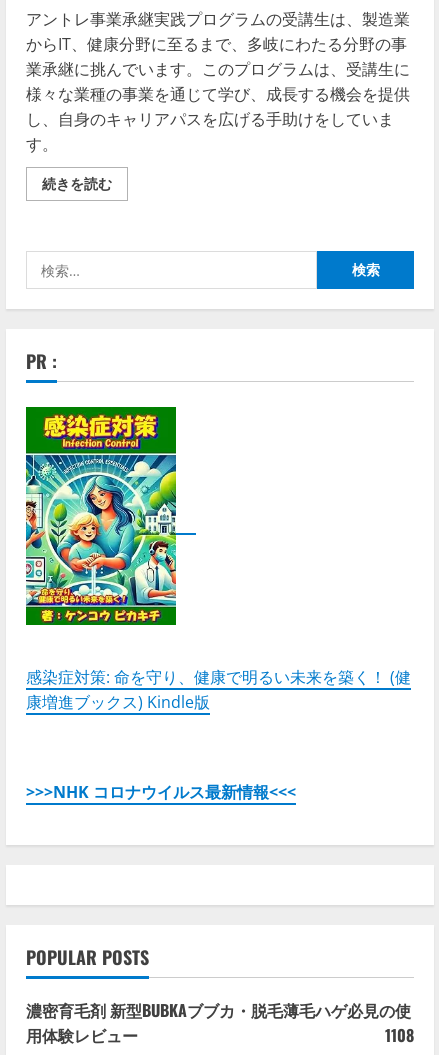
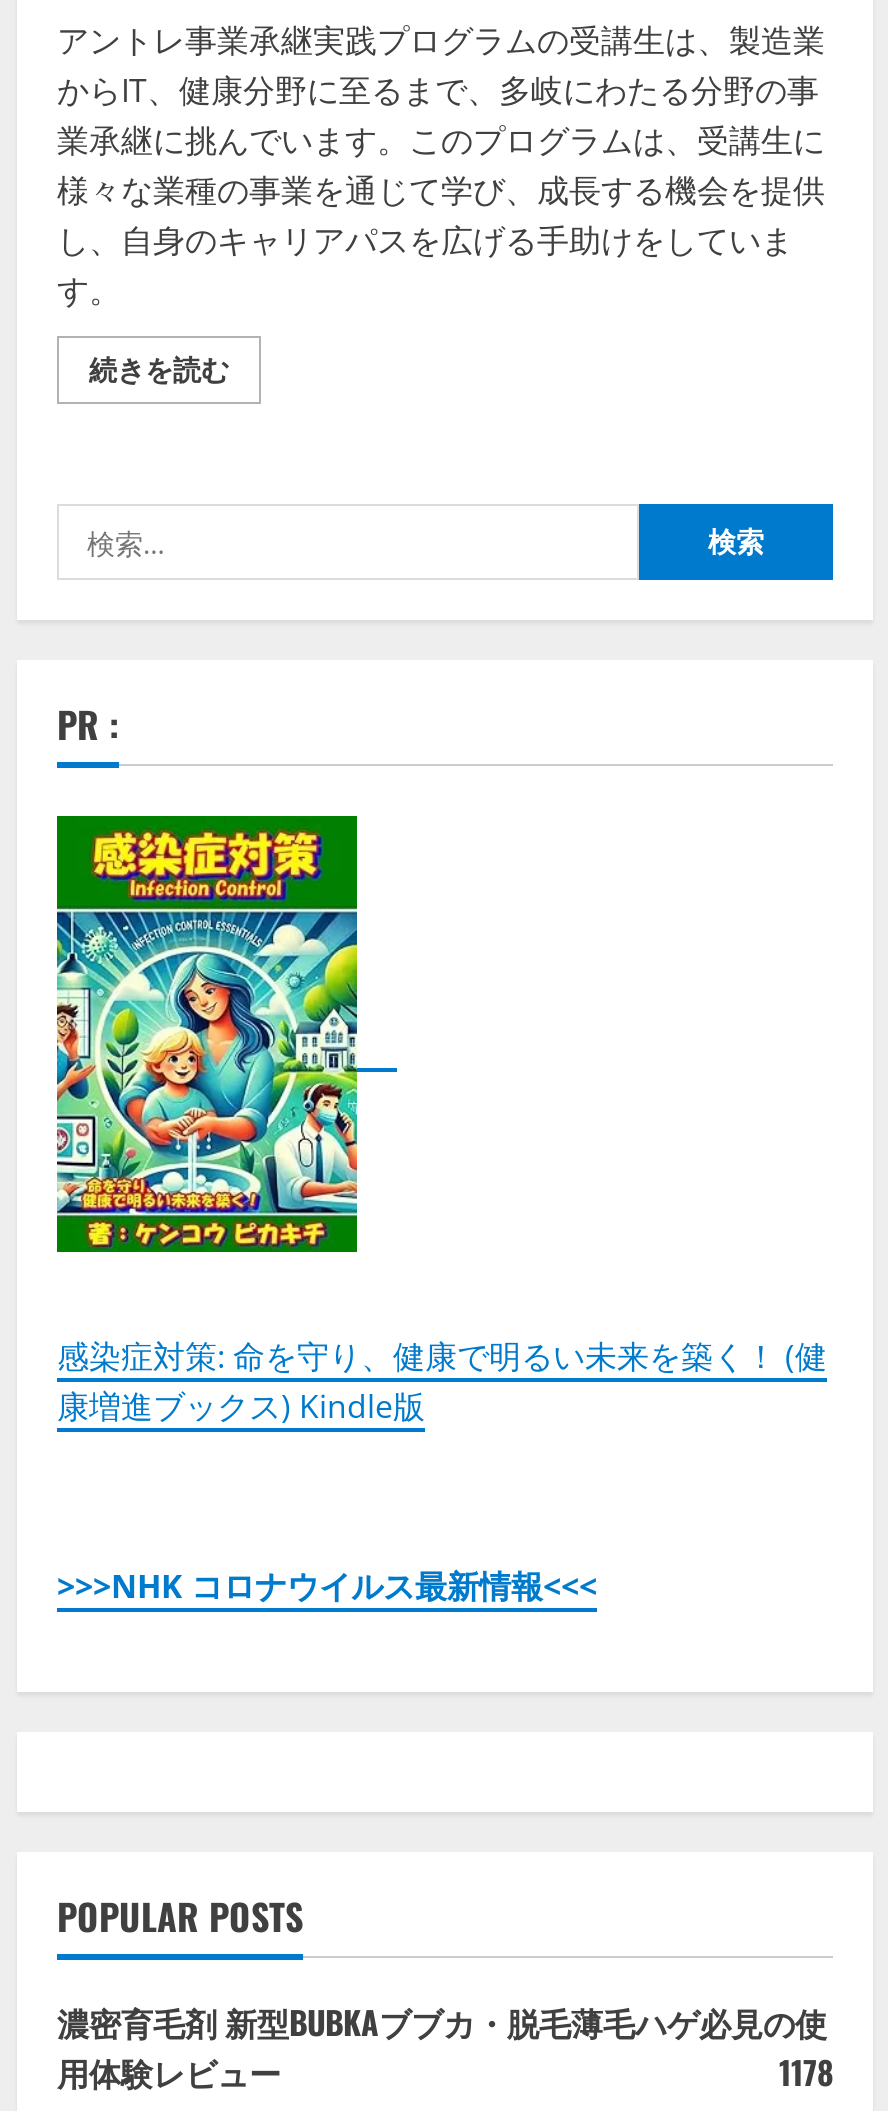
- 1108
+ 1178
